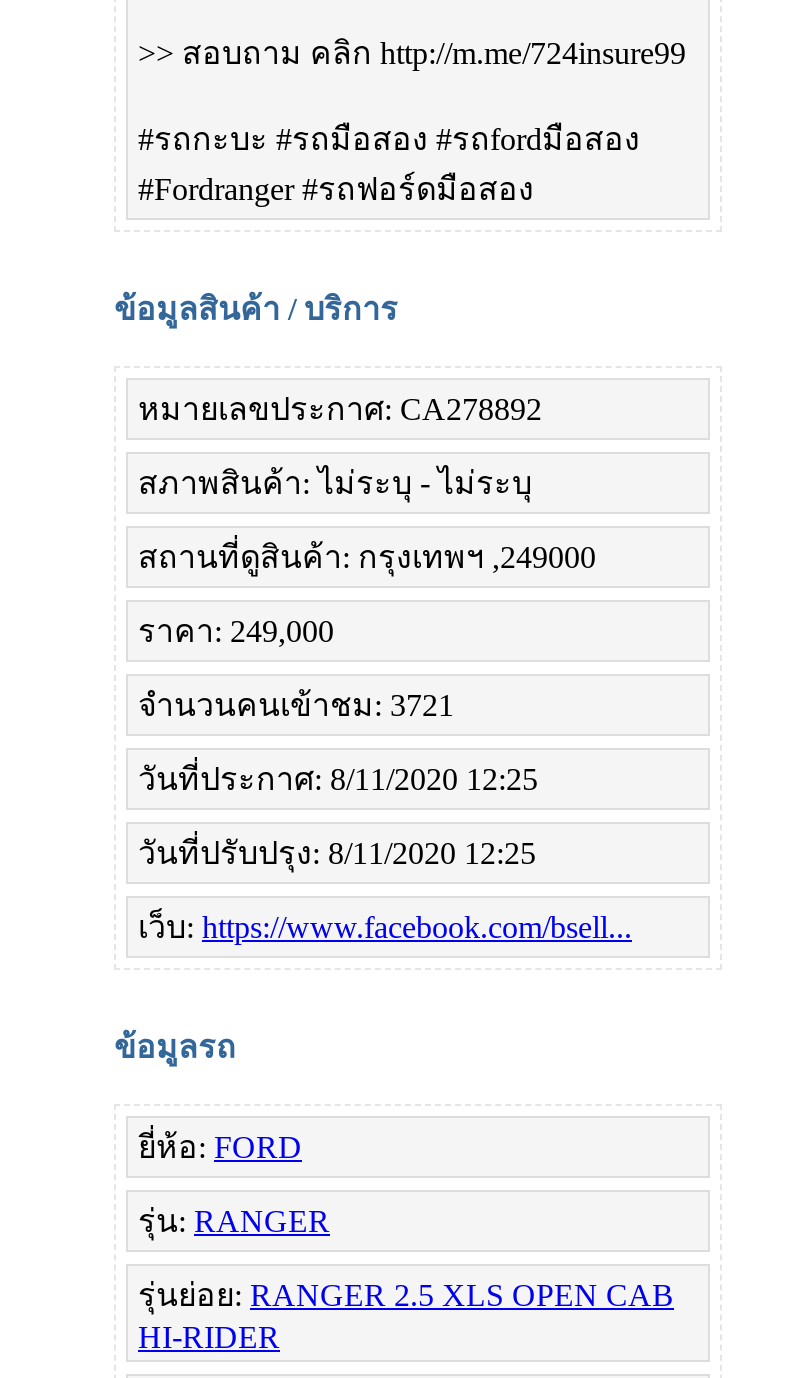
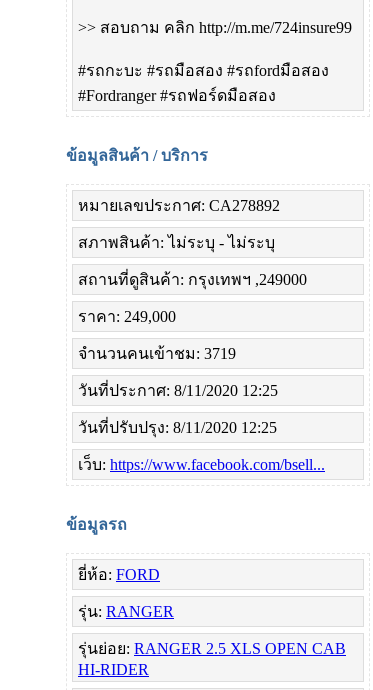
- จำนวนคนเข้าชม: 3721
+ จำนวนคนเข้าชม: 3719
